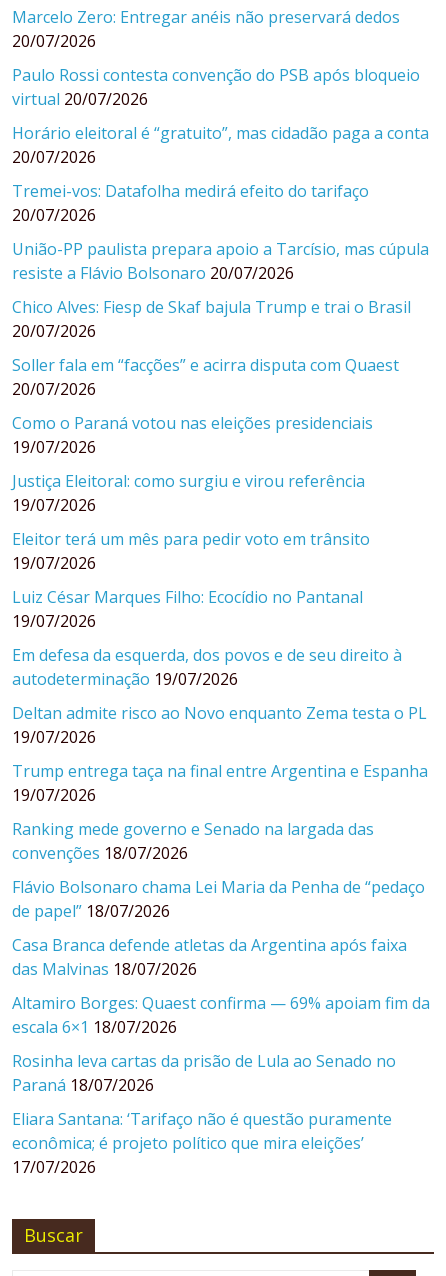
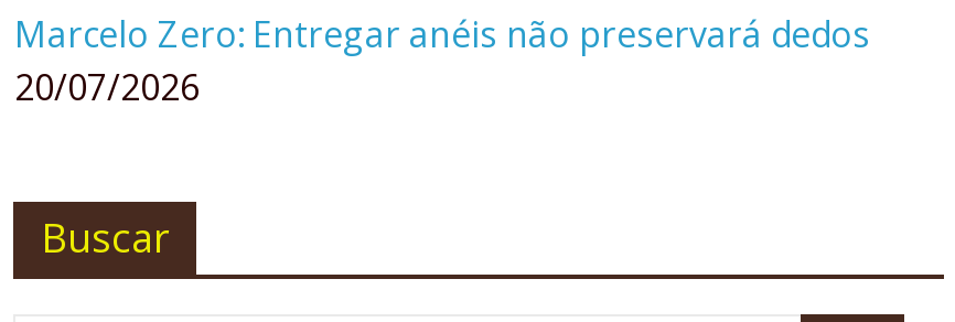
- Paulo Rossi contesta convenção do PSB após bloqueio
- virtual 20/07/2026
- Horário eleitoral é “gratuito”, mas cidadão paga a conta
- 20/07/2026
- Tremei-vos: Datafolha medirá efeito do tarifaço
- 20/07/2026
- União-PP paulista prepara apoio a Tarcísio, mas cúpula
- resiste a Flávio Bolsonaro 20/07/2026
- Chico Alves: Fiesp de Skaf bajula Trump e trai o Brasil
- 20/07/2026
- Soller fala em “facções” e acirra disputa com Quaest
- 20/07/2026
- Como o Paraná votou nas eleições presidenciais
- 19/07/2026
- Justiça Eleitoral: como surgiu e virou referência
- 19/07/2026
- Eleitor terá um mês para pedir voto em trânsito
- 19/07/2026
- Luiz César Marques Filho: Ecocídio no Pantanal
- 19/07/2026
- Em defesa da esquerda, dos povos e de seu direito à
- autodeterminação 19/07/2026
- Deltan admite risco ao Novo enquanto Zema testa o PL
- 19/07/2026
- Trump entrega taça na final entre Argentina e Espanha
- 19/07/2026
- Ranking mede governo e Senado na largada das
- convenções 18/07/2026
- Flávio Bolsonaro chama Lei Maria da Penha de “pedaço
- de papel” 18/07/2026
- Casa Branca defende atletas da Argentina após faixa
- das Malvinas 18/07/2026
- Altamiro Borges: Quaest confirma — 69% apoiam fim da
- escala 6×1 18/07/2026
- Rosinha leva cartas da prisão de Lula ao Senado no
- Paraná 18/07/2026
- Eliara Santana: ‘Tarifaço não é questão puramente
- econômica; é projeto político que mira eleições’
- 17/07/2026
